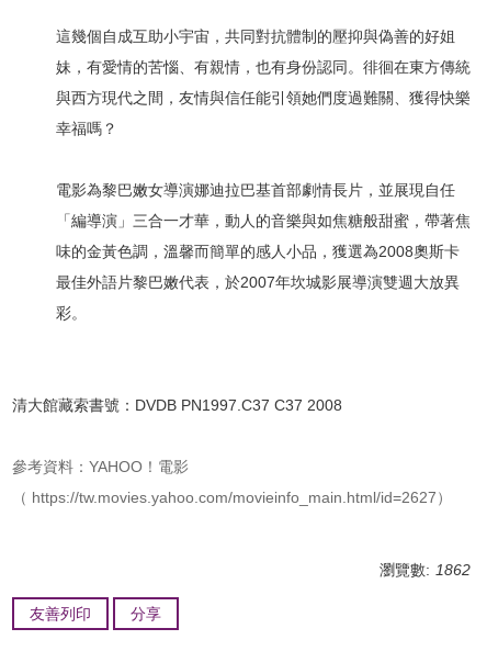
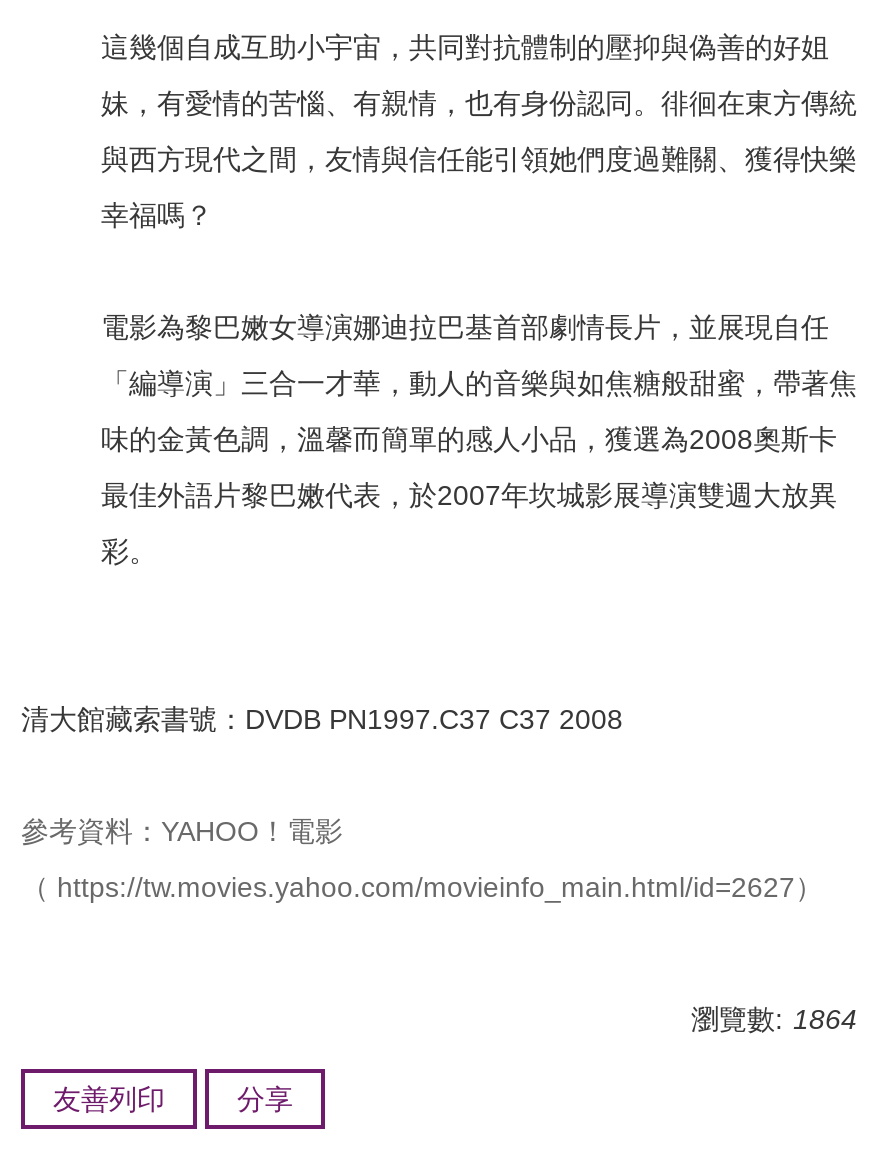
- 瀏覽數: 1862
+ 瀏覽數: 1864
